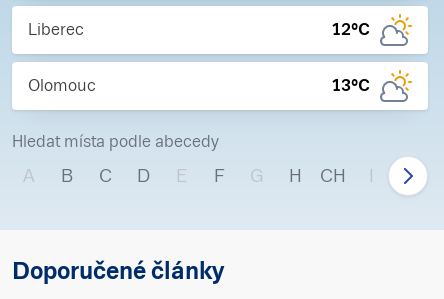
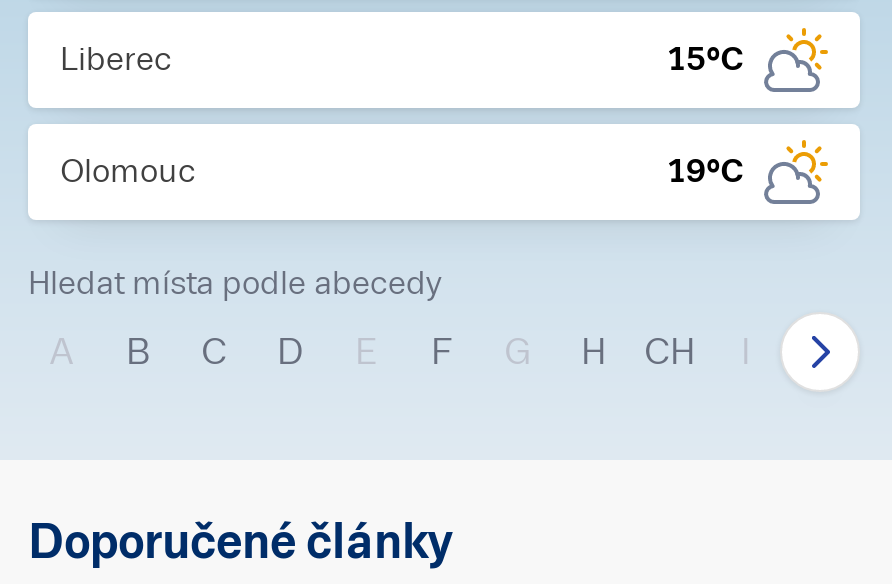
- 12°C
+ 15°C

- 13°C
+ 19°C
